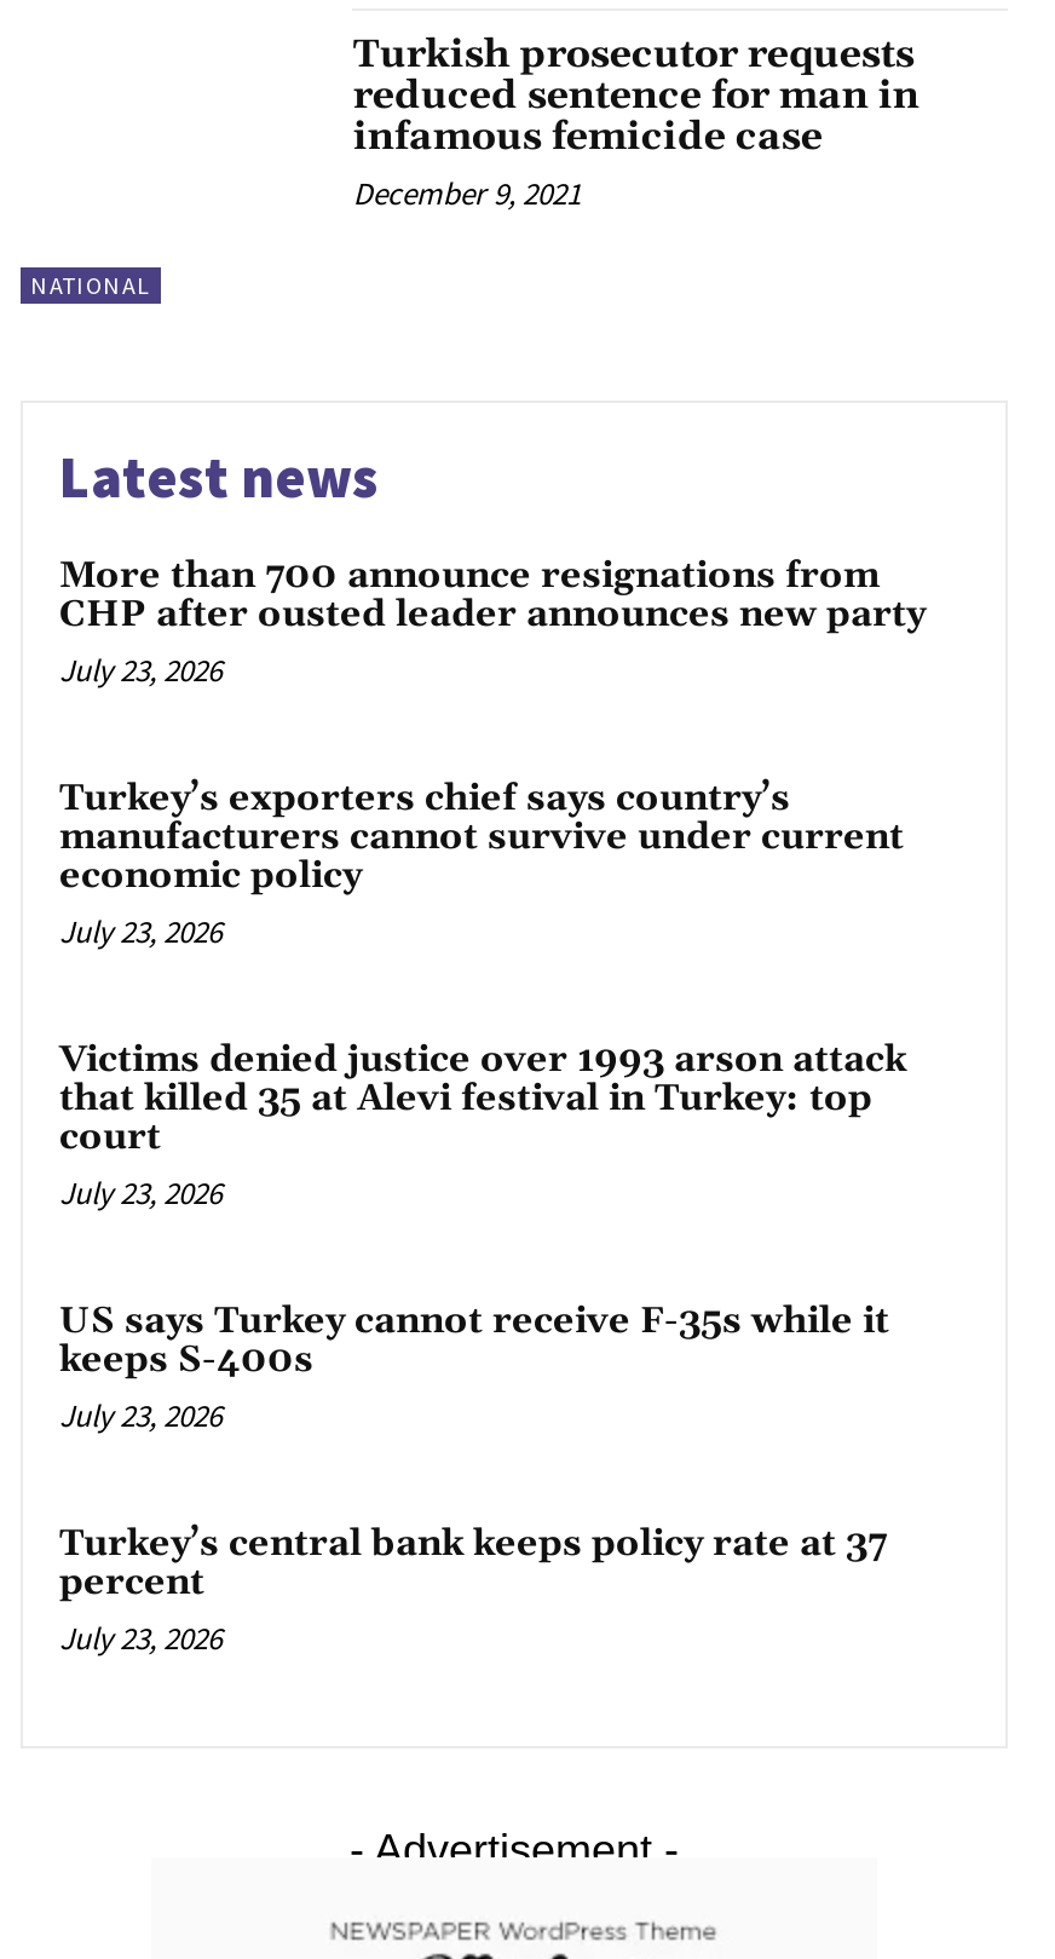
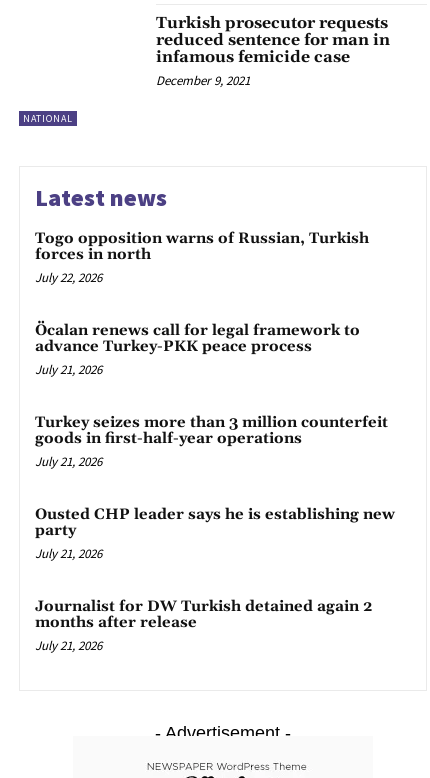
- More than 700 announce resignations from
- CHP after ousted leader announces new party
- July 23, 2026
+ Togo opposition warns of Russian, Turkish
+ forces in north
+ July 22, 2026

- Turkey’s exporters chief says country’s
- manufacturers cannot survive under current
- economic policy
- July 23, 2026
+ Öcalan renews call for legal framework to
+ advance Turkey-PKK peace process
+ July 21, 2026

- Victims denied justice over 1993 arson attack
- that killed 35 at Alevi festival in Turkey: top
- court
- July 23, 2026
+ Turkey seizes more than 3 million counterfeit
+ goods in first-half-year operations
+ July 21, 2026

- US says Turkey cannot receive F-35s while it
- keeps S-400s
- July 23, 2026
+ Ousted CHP leader says he is establishing new
+ party
+ July 21, 2026

- Turkey’s central bank keeps policy rate at 37
- percent
- July 23, 2026
+ Journalist for DW Turkish detained again 2
+ months after release
+ July 21, 2026
